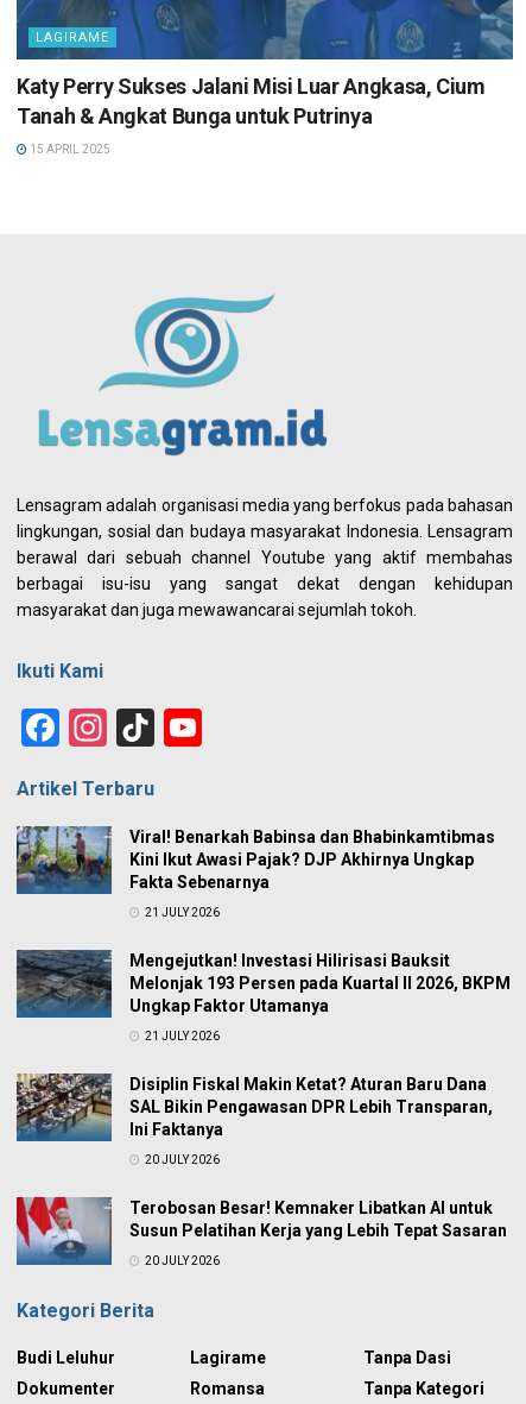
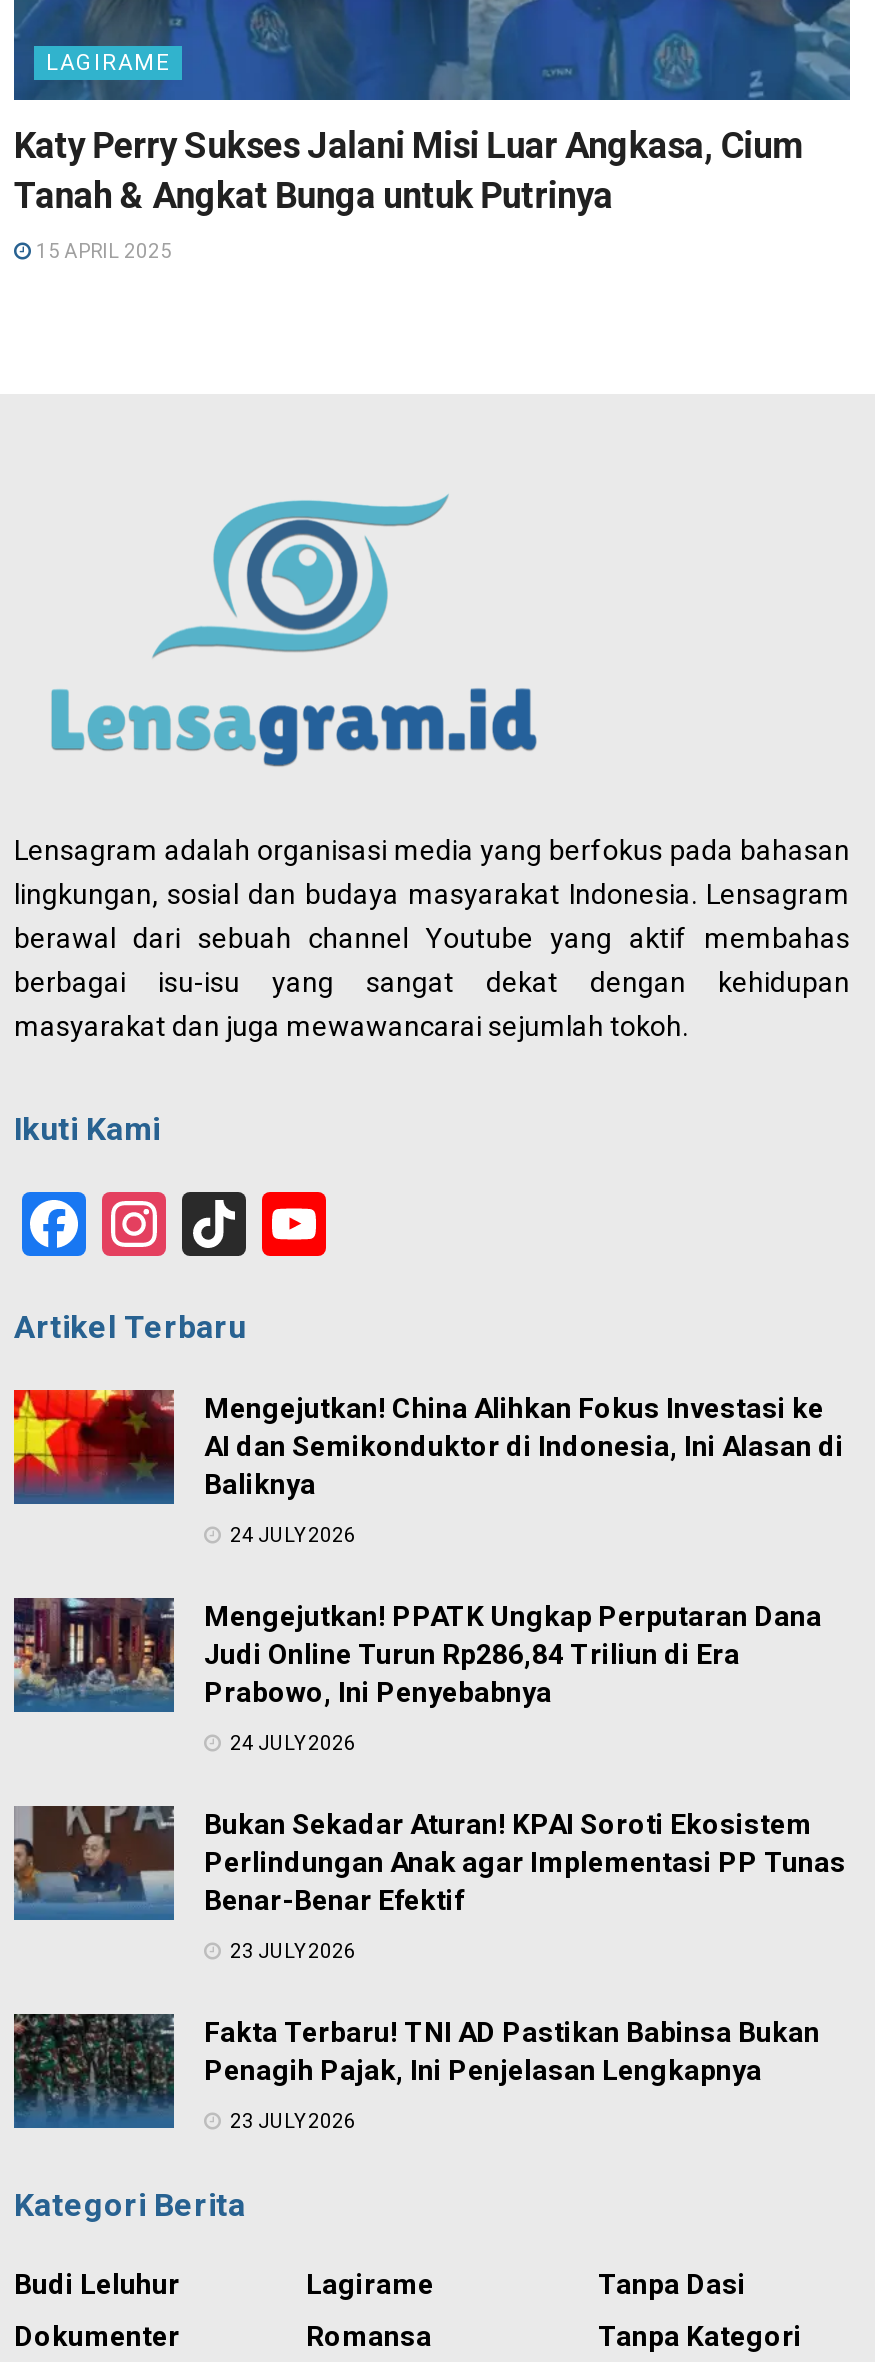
- [image]
- Viral! Benarkah Babinsa dan Bhabinkamtibmas
- Kini Ikut Awasi Pajak? DJP Akhirnya Ungkap
- Fakta Sebenarnya
+ [image]
+ Mengejutkan! China Alihkan Fokus Investasi ke
+ AI dan Semikonduktor di Indonesia, Ini Alasan di
+ Baliknya

- 21 JULY 2026
+ 24 JULY 2026

- [image]
- Mengejutkan! Investasi Hilirisasi Bauksit
- Melonjak 193 Persen pada Kuartal II 2026, BKPM
- Ungkap Faktor Utamanya
+ [image]
+ Mengejutkan! PPATK Ungkap Perputaran Dana
+ Judi Online Turun Rp286,84 Triliun di Era
+ Prabowo, Ini Penyebabnya

- 21 JULY 2026
+ 24 JULY 2026

- [image]
- Disiplin Fiskal Makin Ketat? Aturan Baru Dana
- SAL Bikin Pengawasan DPR Lebih Transparan,
- Ini Faktanya
+ [image]
+ Bukan Sekadar Aturan! KPAI Soroti Ekosistem
+ Perlindungan Anak agar Implementasi PP Tunas
+ Benar-Benar Efektif

- 20 JULY 2026
+ 23 JULY 2026

- [image]
- Terobosan Besar! Kemnaker Libatkan AI untuk
- Susun Pelatihan Kerja yang Lebih Tepat Sasaran
+ [image]
+ Fakta Terbaru! TNI AD Pastikan Babinsa Bukan
+ Penagih Pajak, Ini Penjelasan Lengkapnya

- 20 JULY 2026
+ 23 JULY 2026
